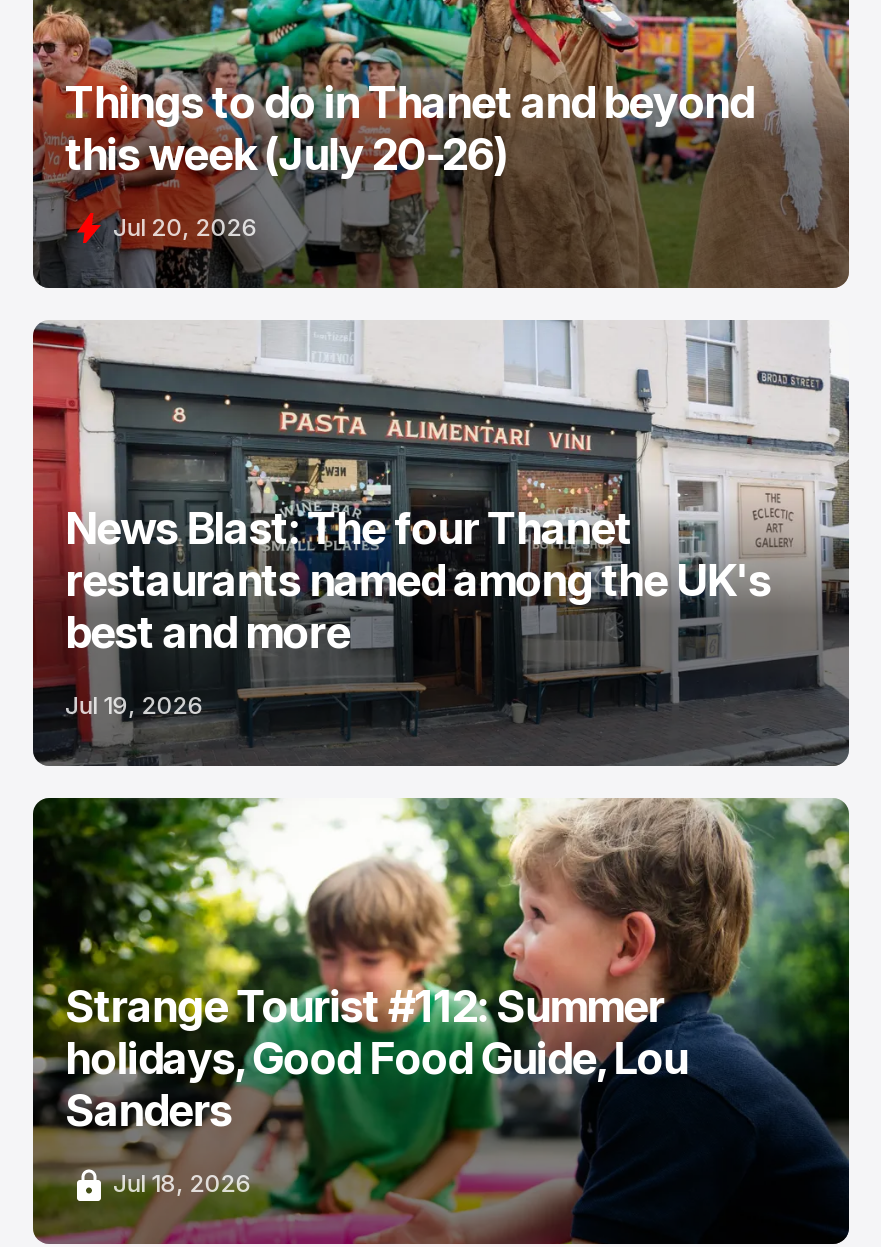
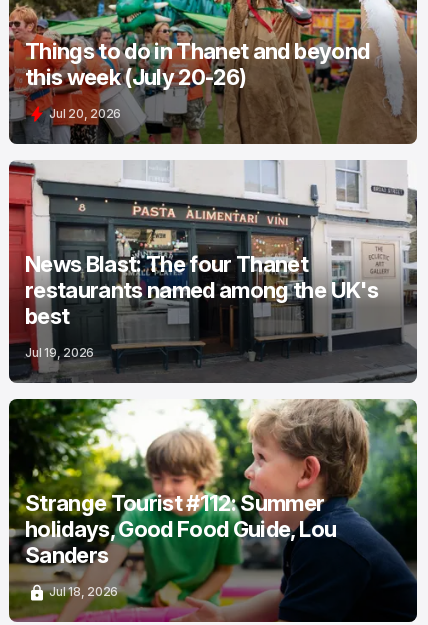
- best and more
+ best
